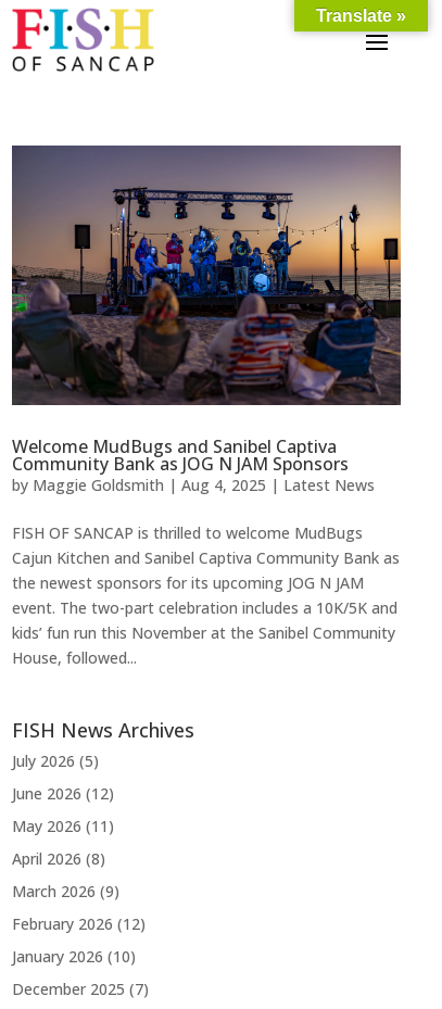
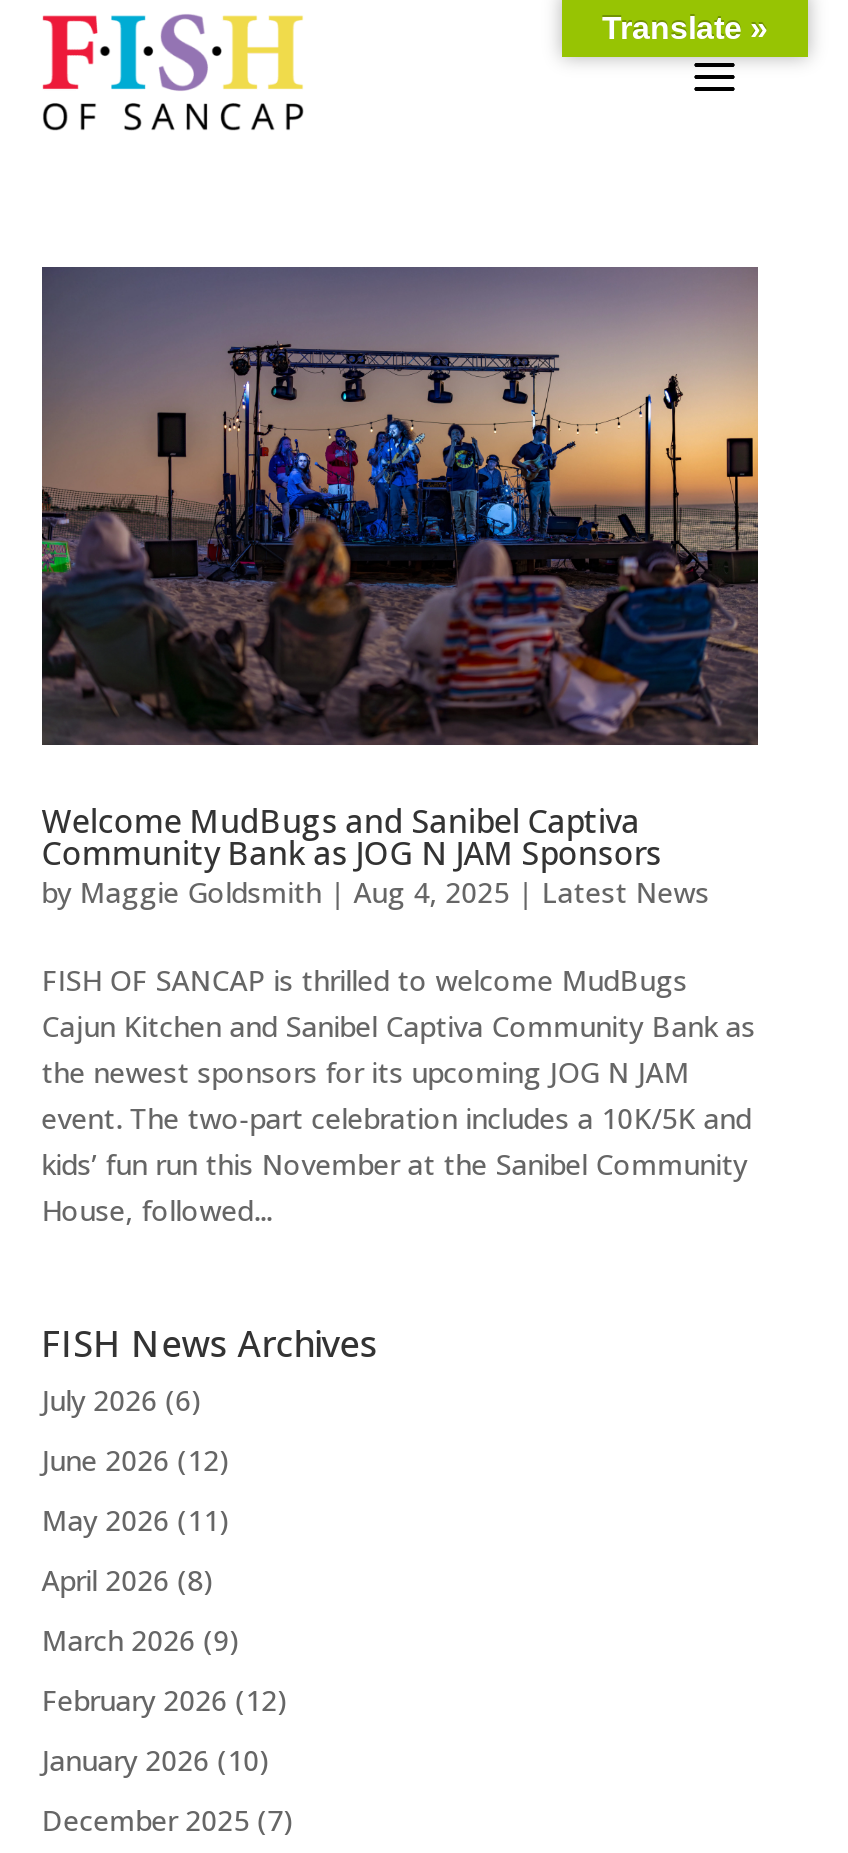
- July 2026 (5)
+ July 2026 (6)
